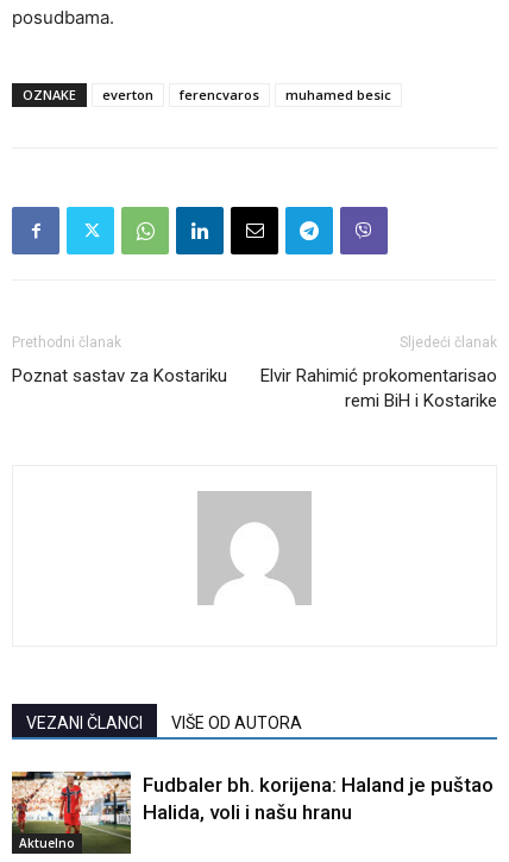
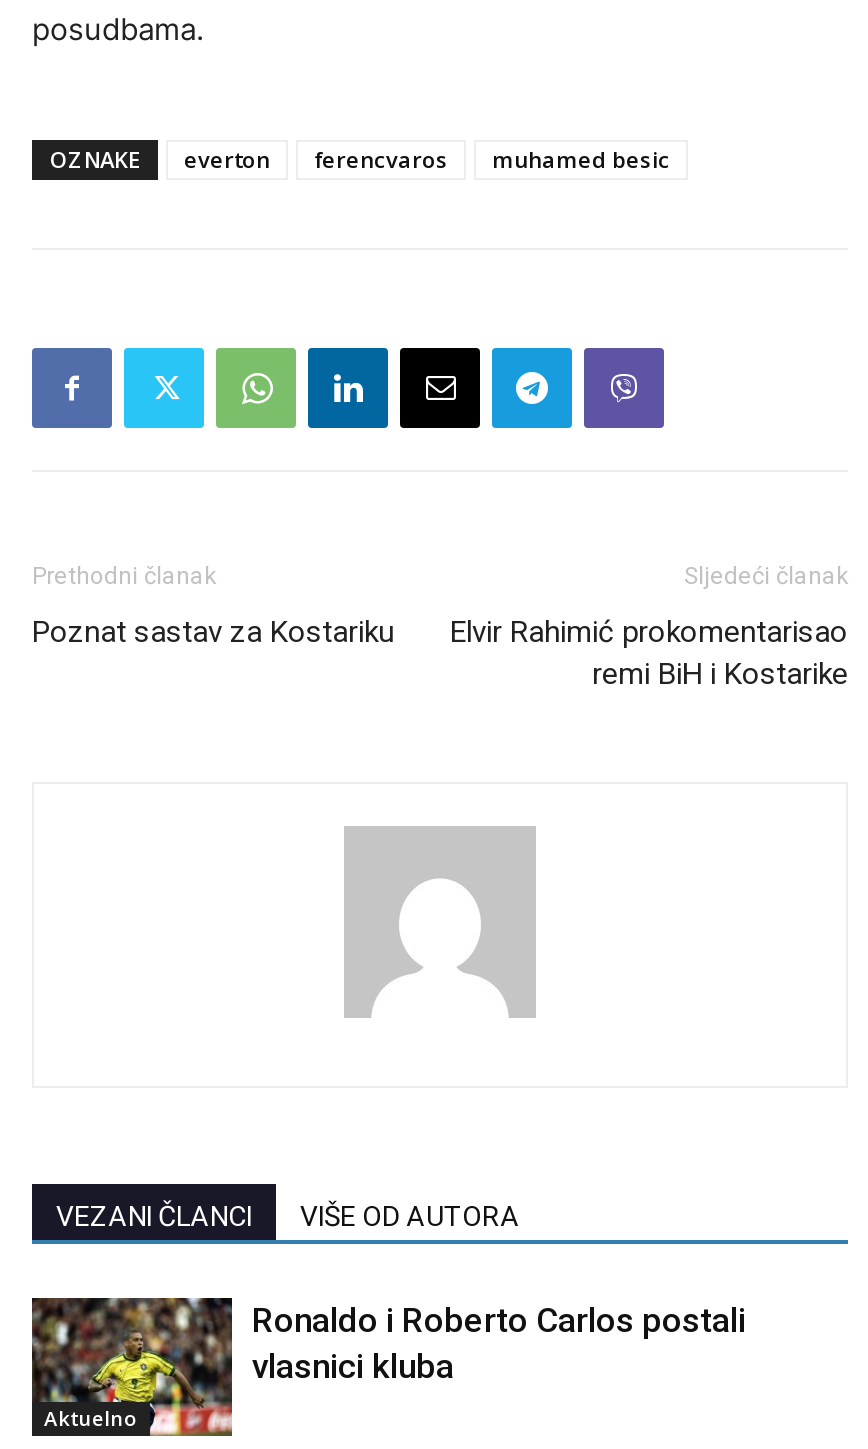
- [image]
- Fudbaler bh. korijena: Haland je puštao
- Halida, voli i našu hranu
+ [image]
+ Ronaldo i Roberto Carlos postali
+ vlasnici kluba
